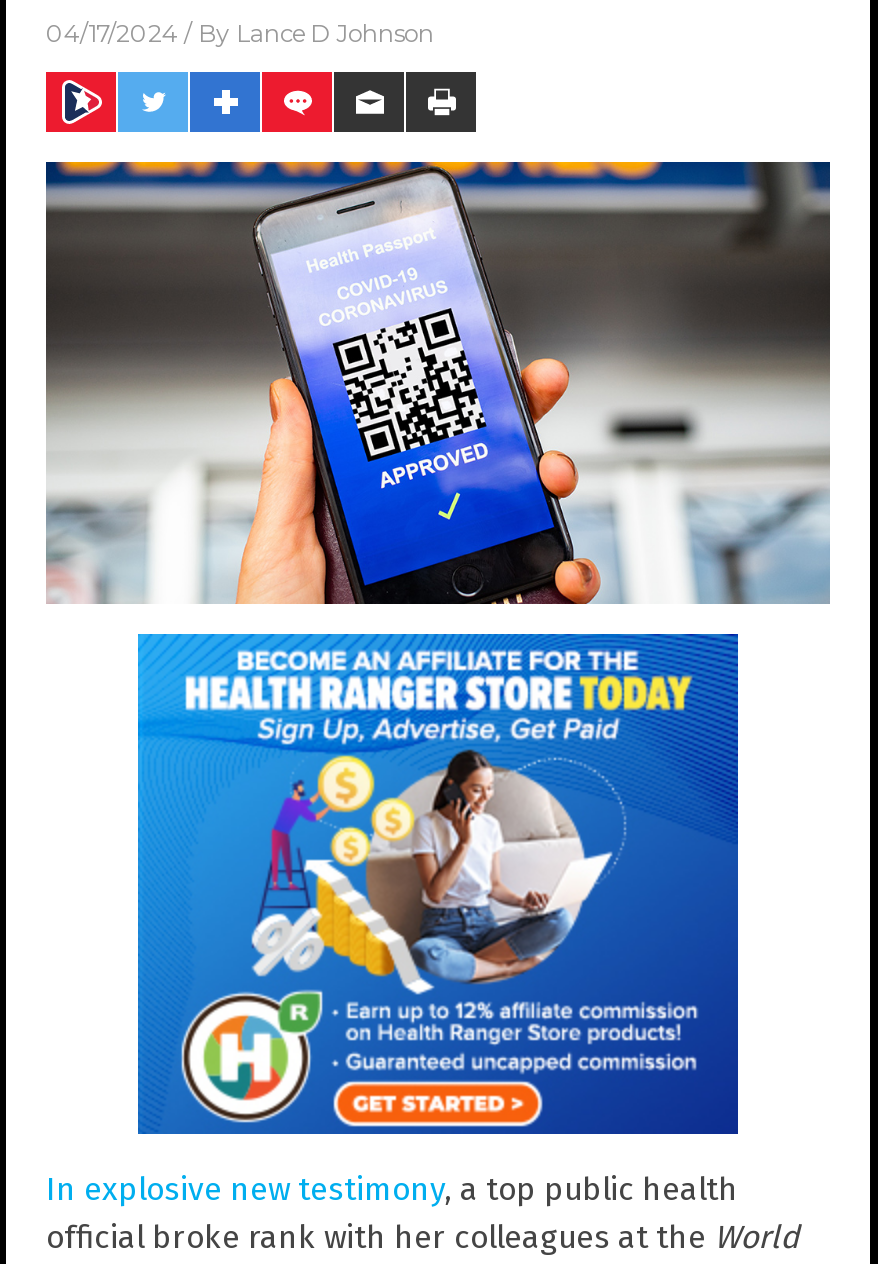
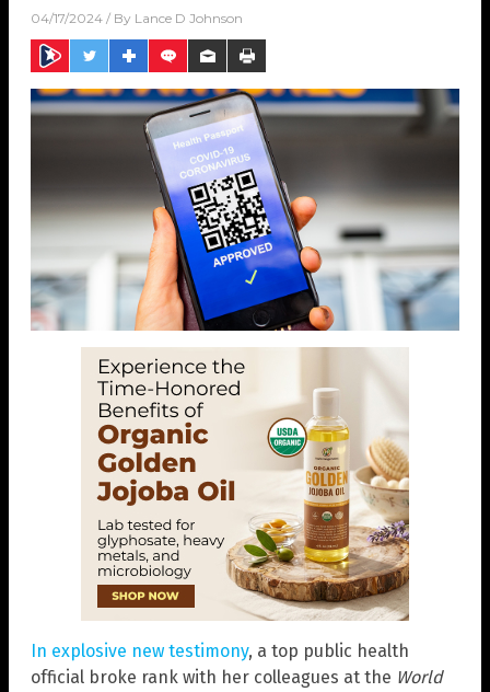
- [image]
+ [image]
